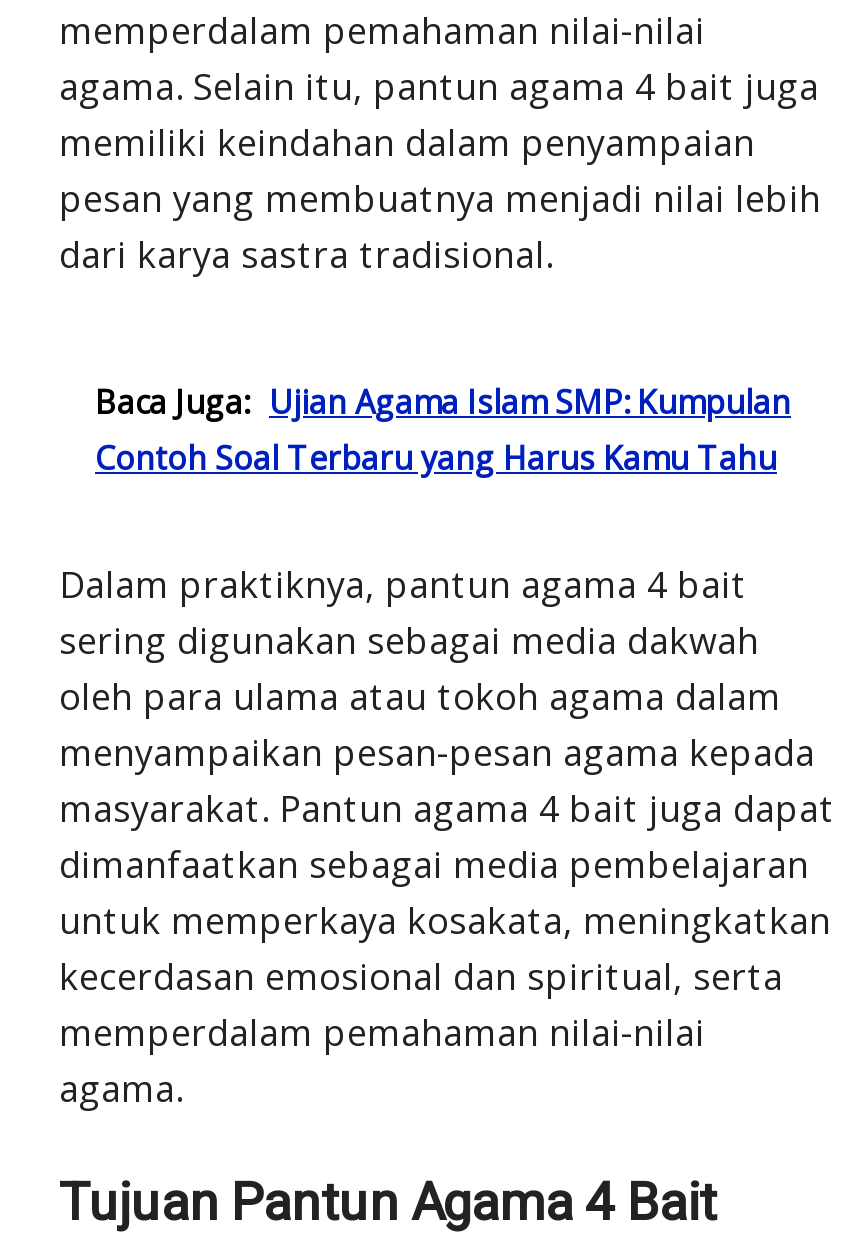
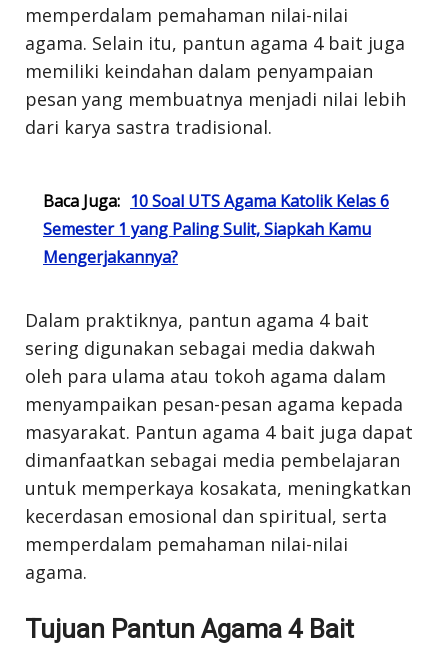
- Baca Juga: Ujian Agama Islam SMP: Kumpulan
- Contoh Soal Terbaru yang Harus Kamu Tahu
+ Baca Juga: 10 Soal UTS Agama Katolik Kelas 6
+ Semester 1 yang Paling Sulit, Siapkah Kamu
+ Mengerjakannya?
